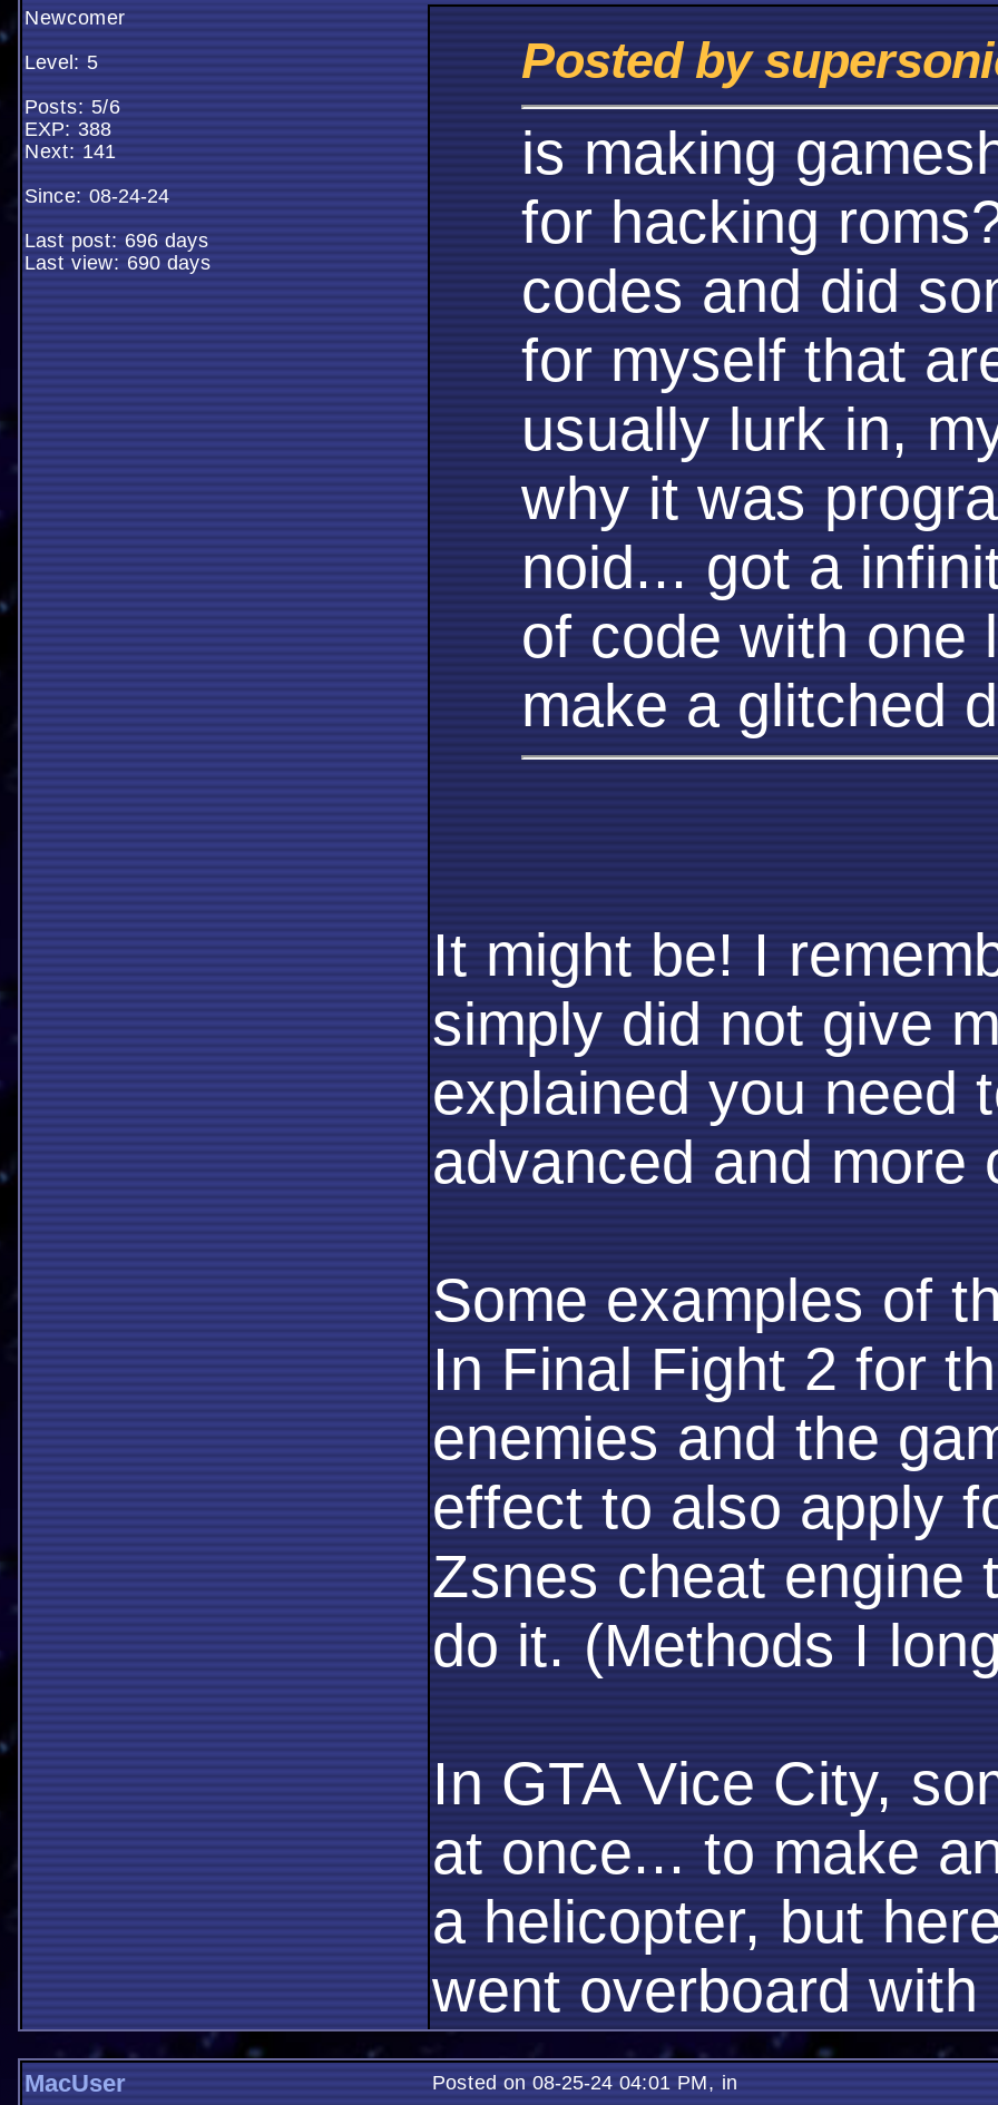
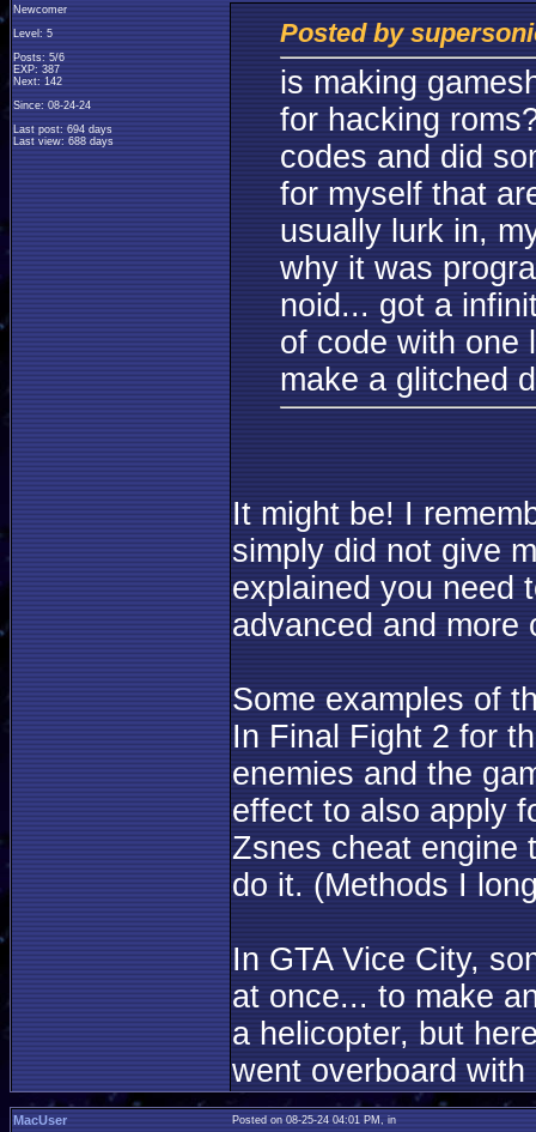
- EXP: 388
+ EXP: 387

- Next: 141
+ Next: 142

- Last post: 696 days
+ Last post: 694 days

- Last view: 690 days
+ Last view: 688 days
